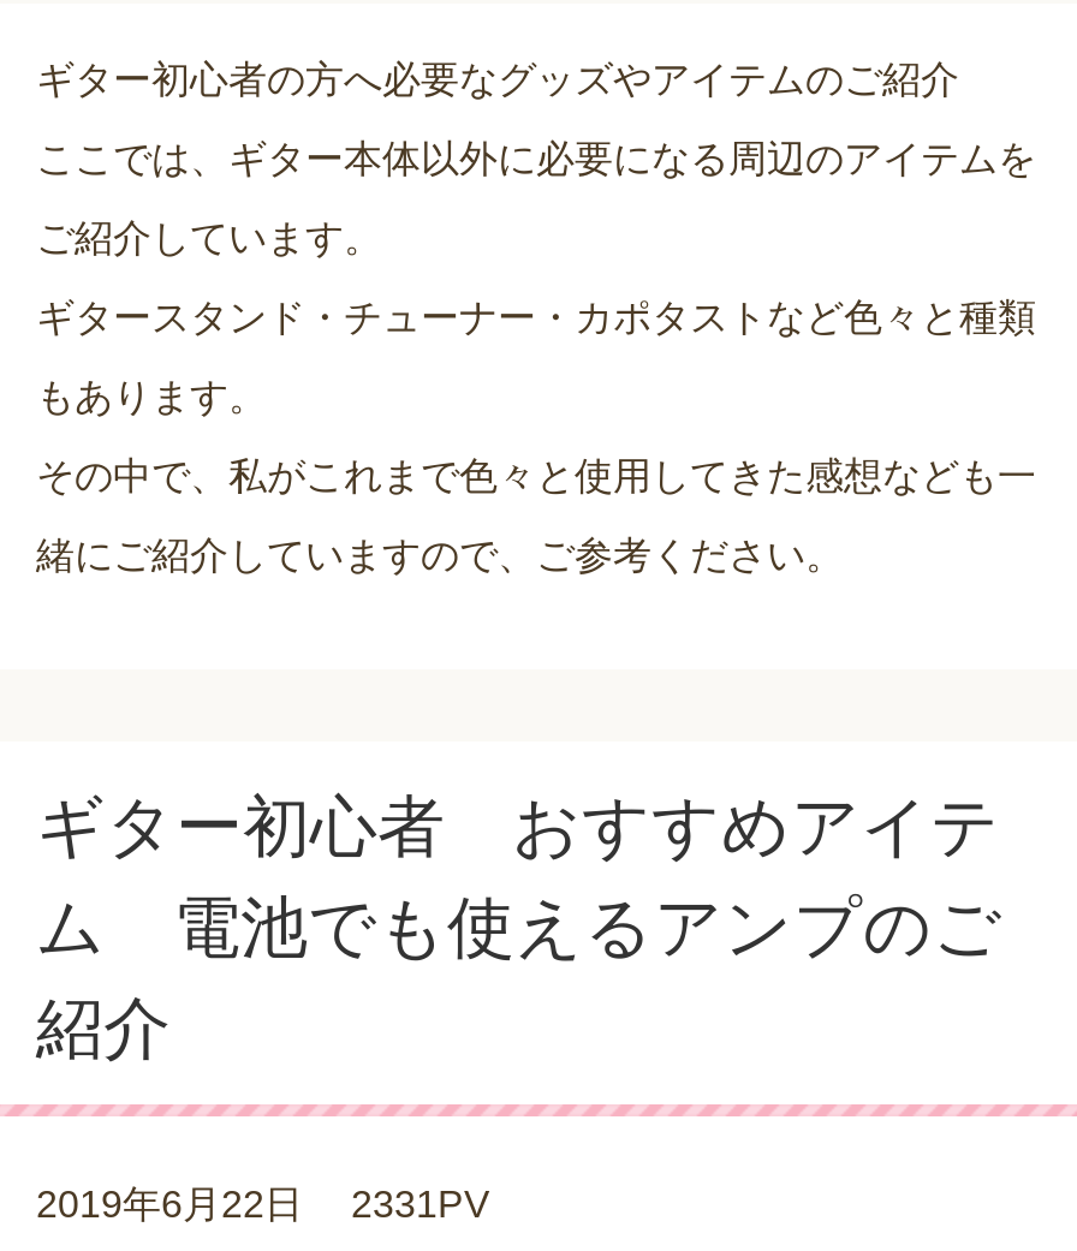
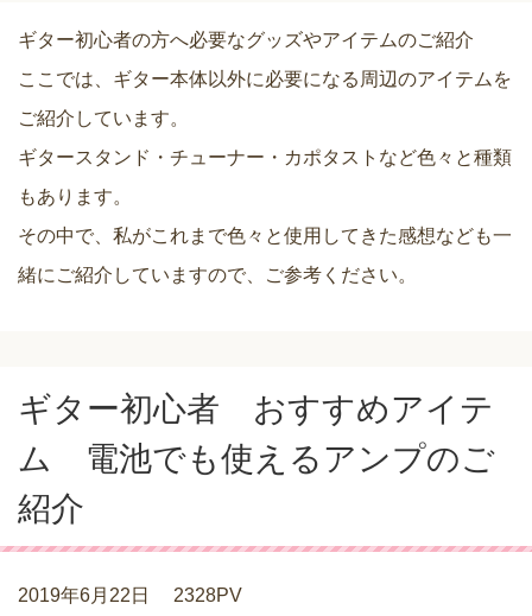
- 2019年6月22日 2331PV
+ 2019年6月22日 2328PV
